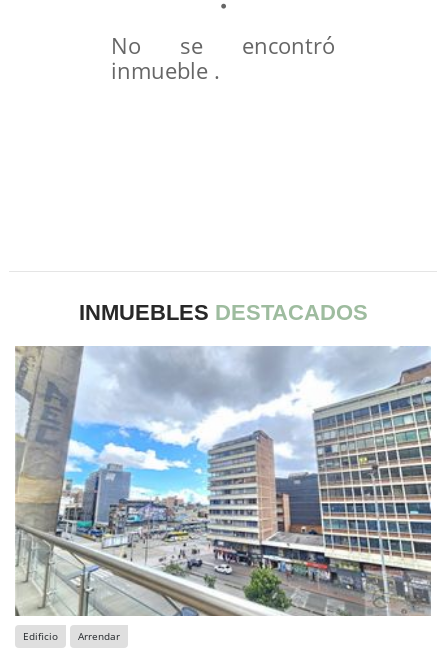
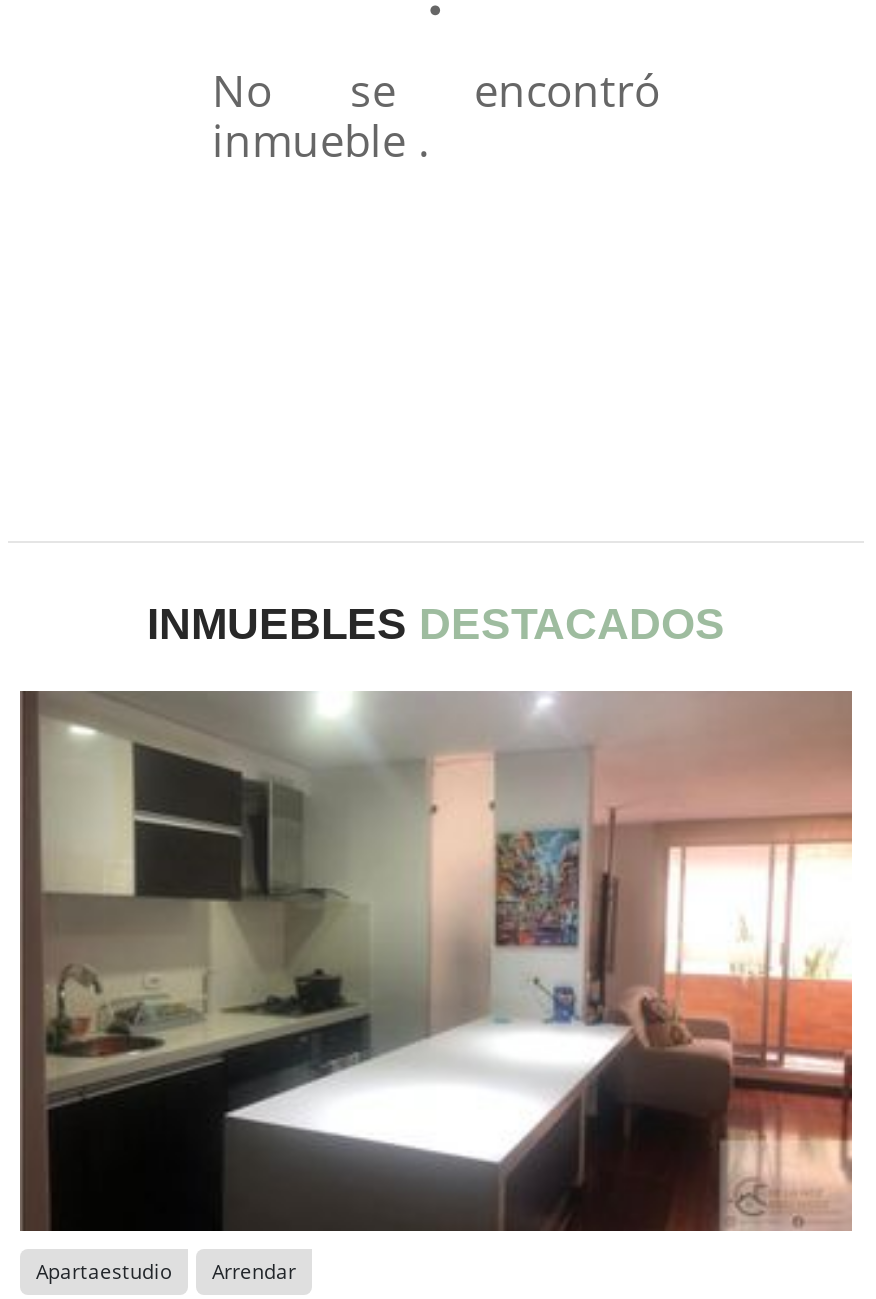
- [image]
- Edificio
+ [image]
+ Apartaestudio
